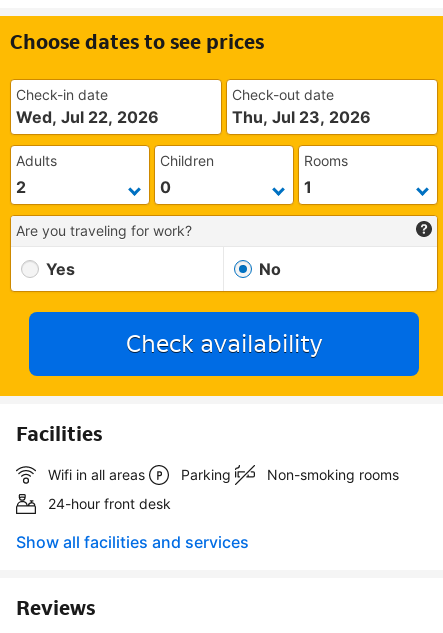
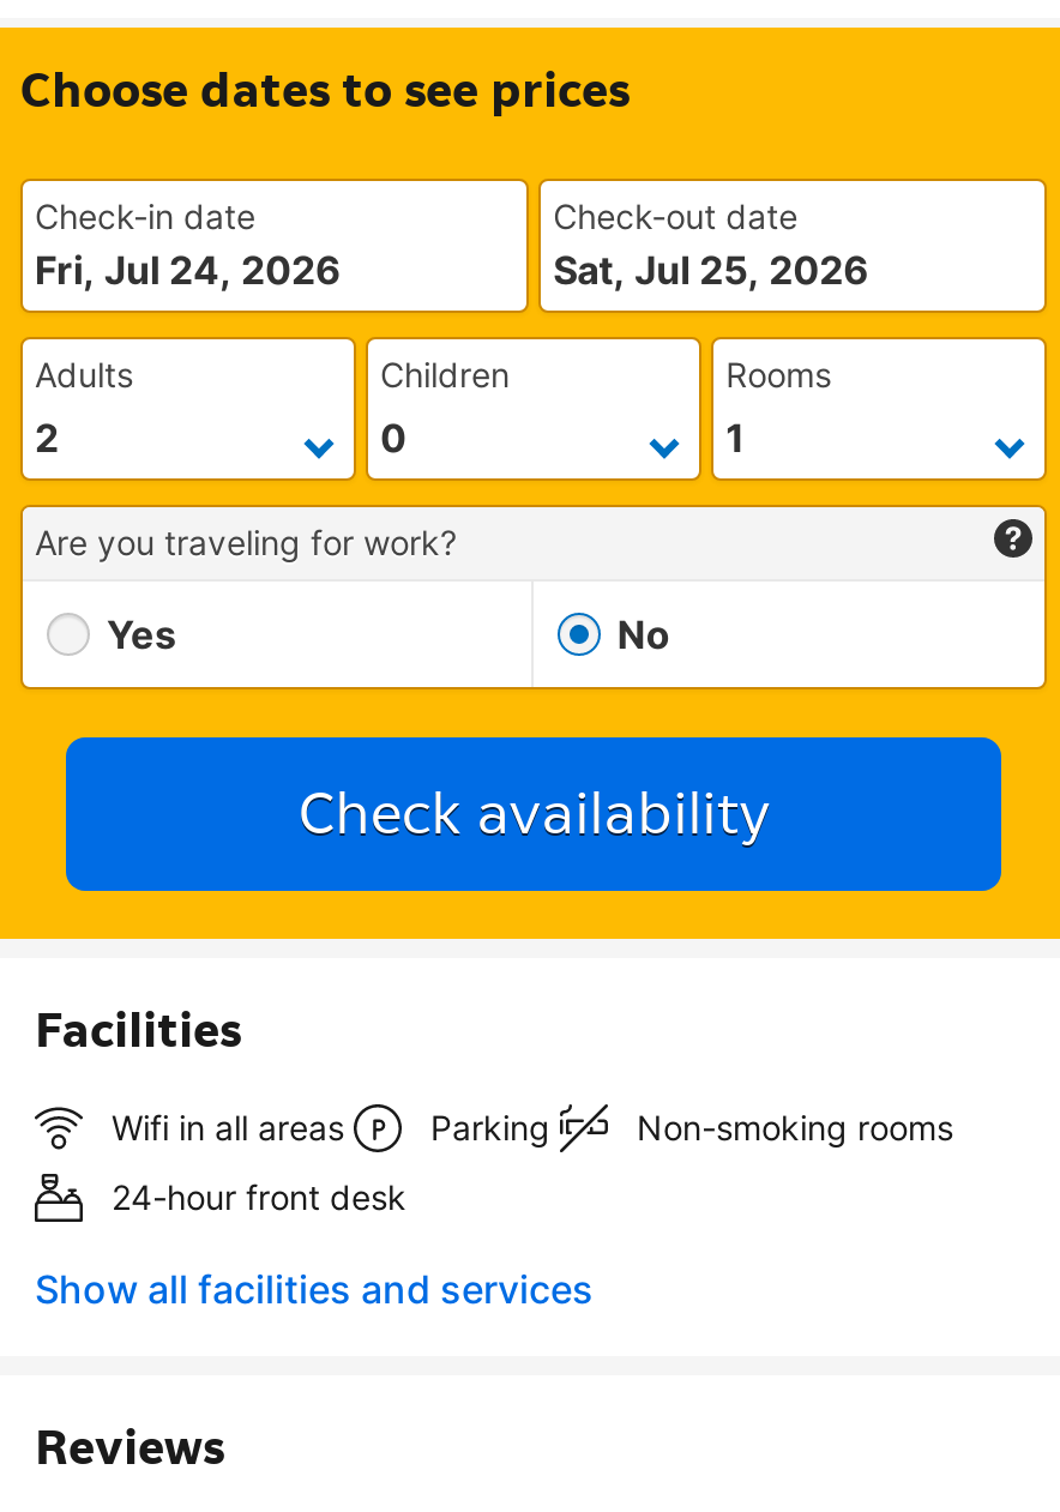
- Wed, Jul 22, 2026
+ Fri, Jul 24, 2026

- Thu, Jul 23, 2026
+ Sat, Jul 25, 2026
